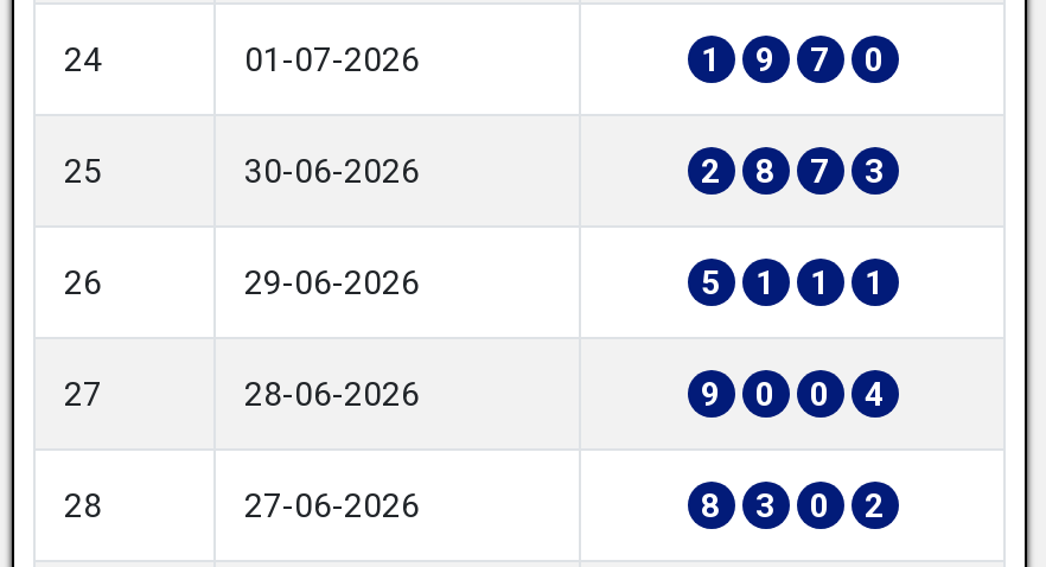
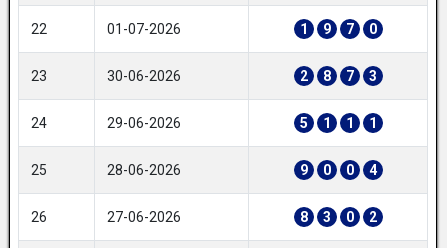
- 24
+ 22

- 25
+ 23

- 26
+ 24

- 27
+ 25

- 28
+ 26
